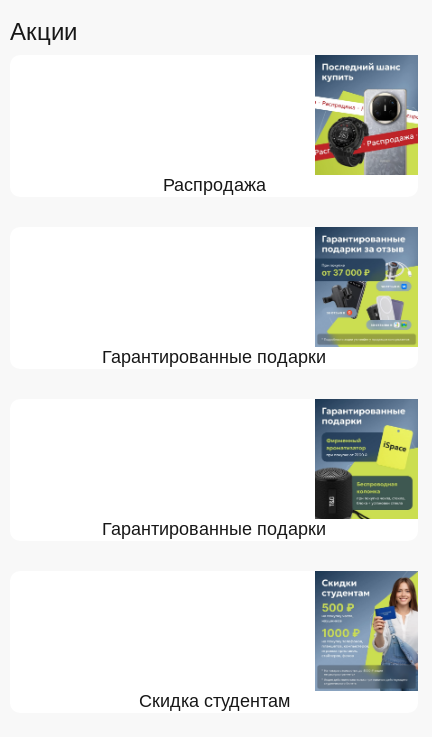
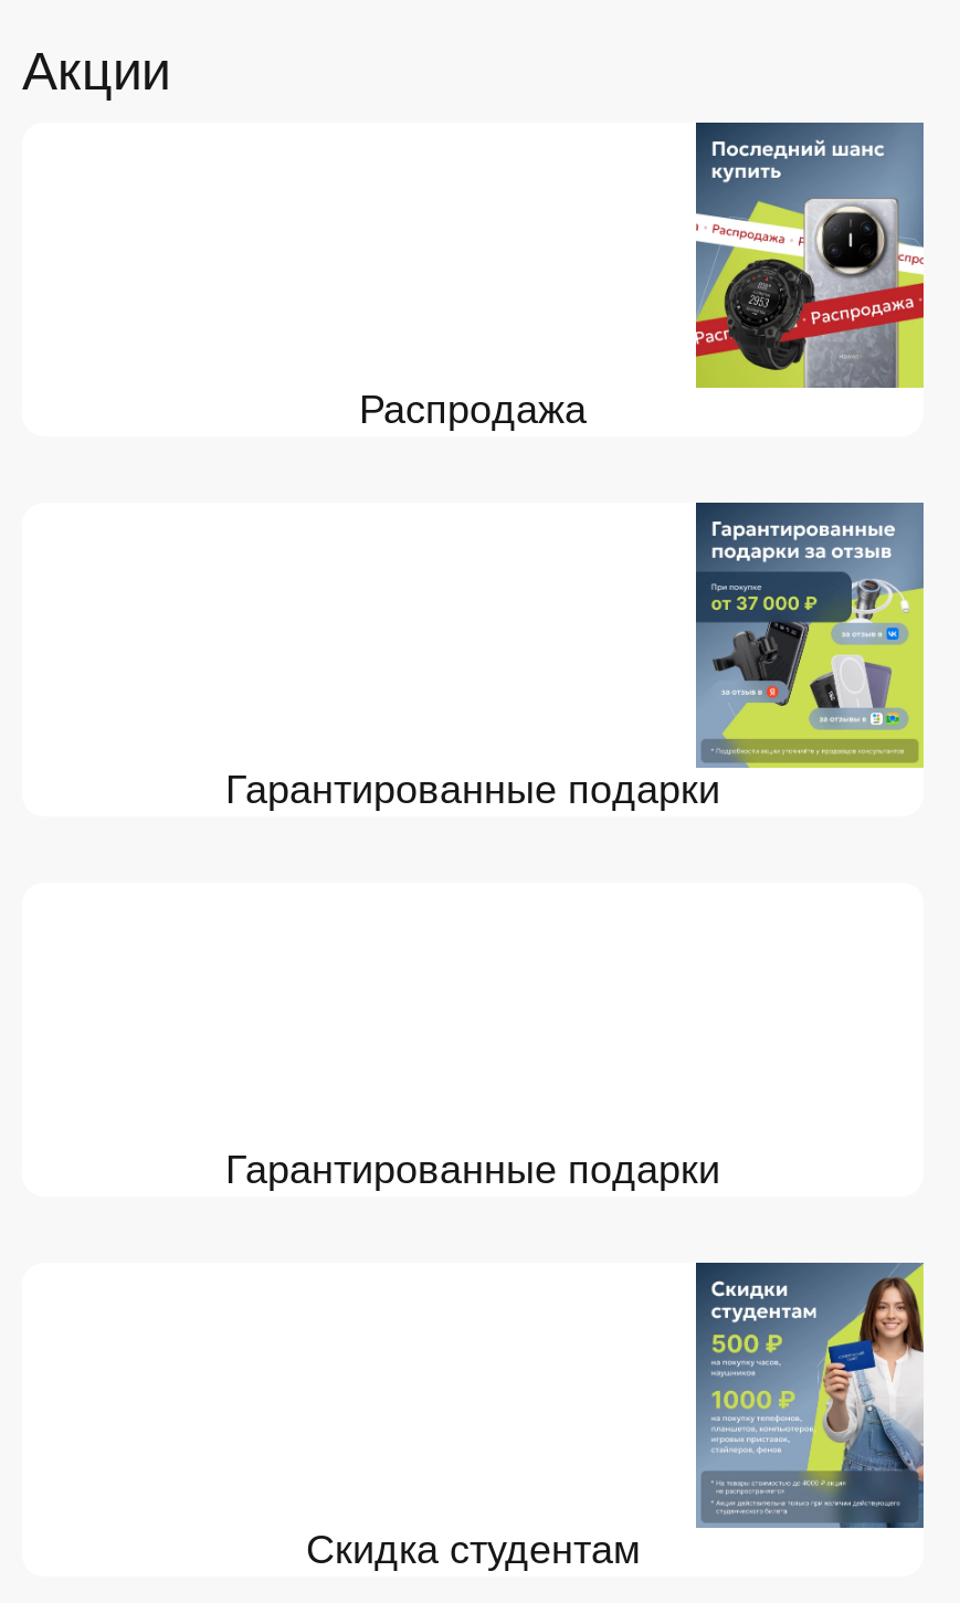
- [image]
